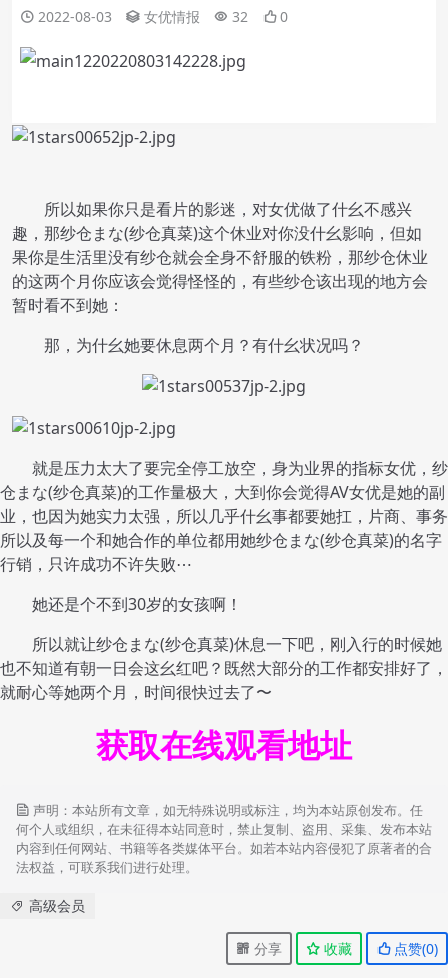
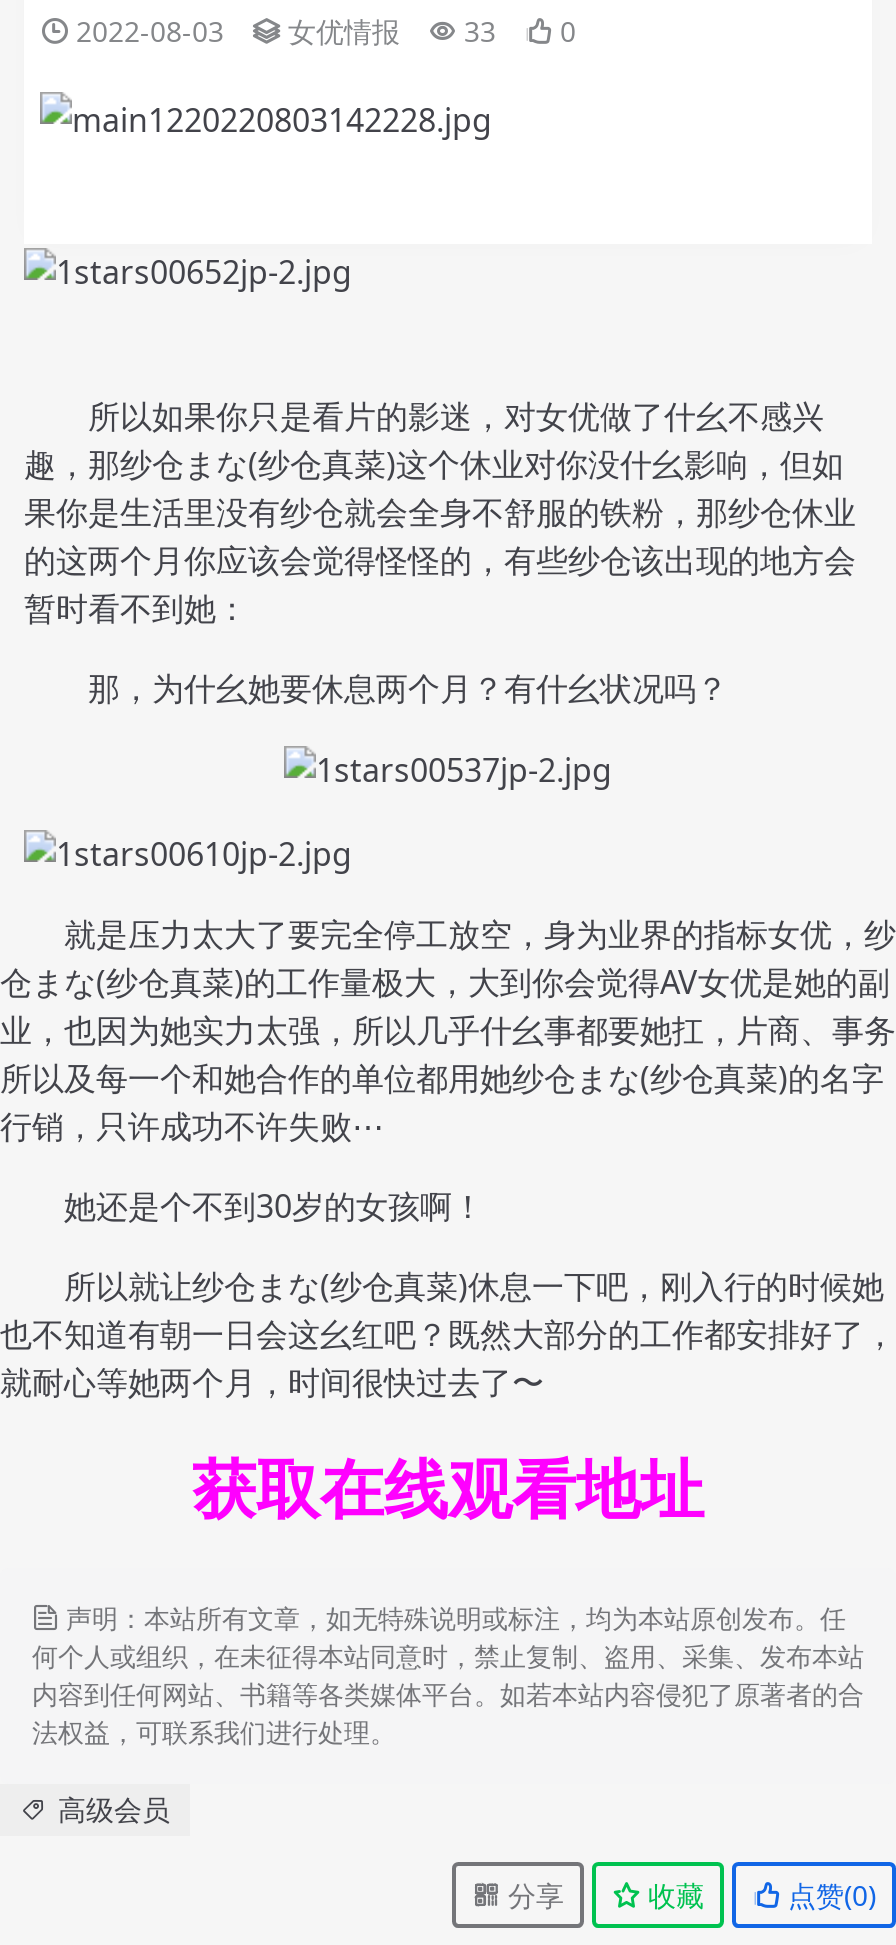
- 2022-08-03 女优情报 32 0
+ 2022-08-03 女优情报 33 0
